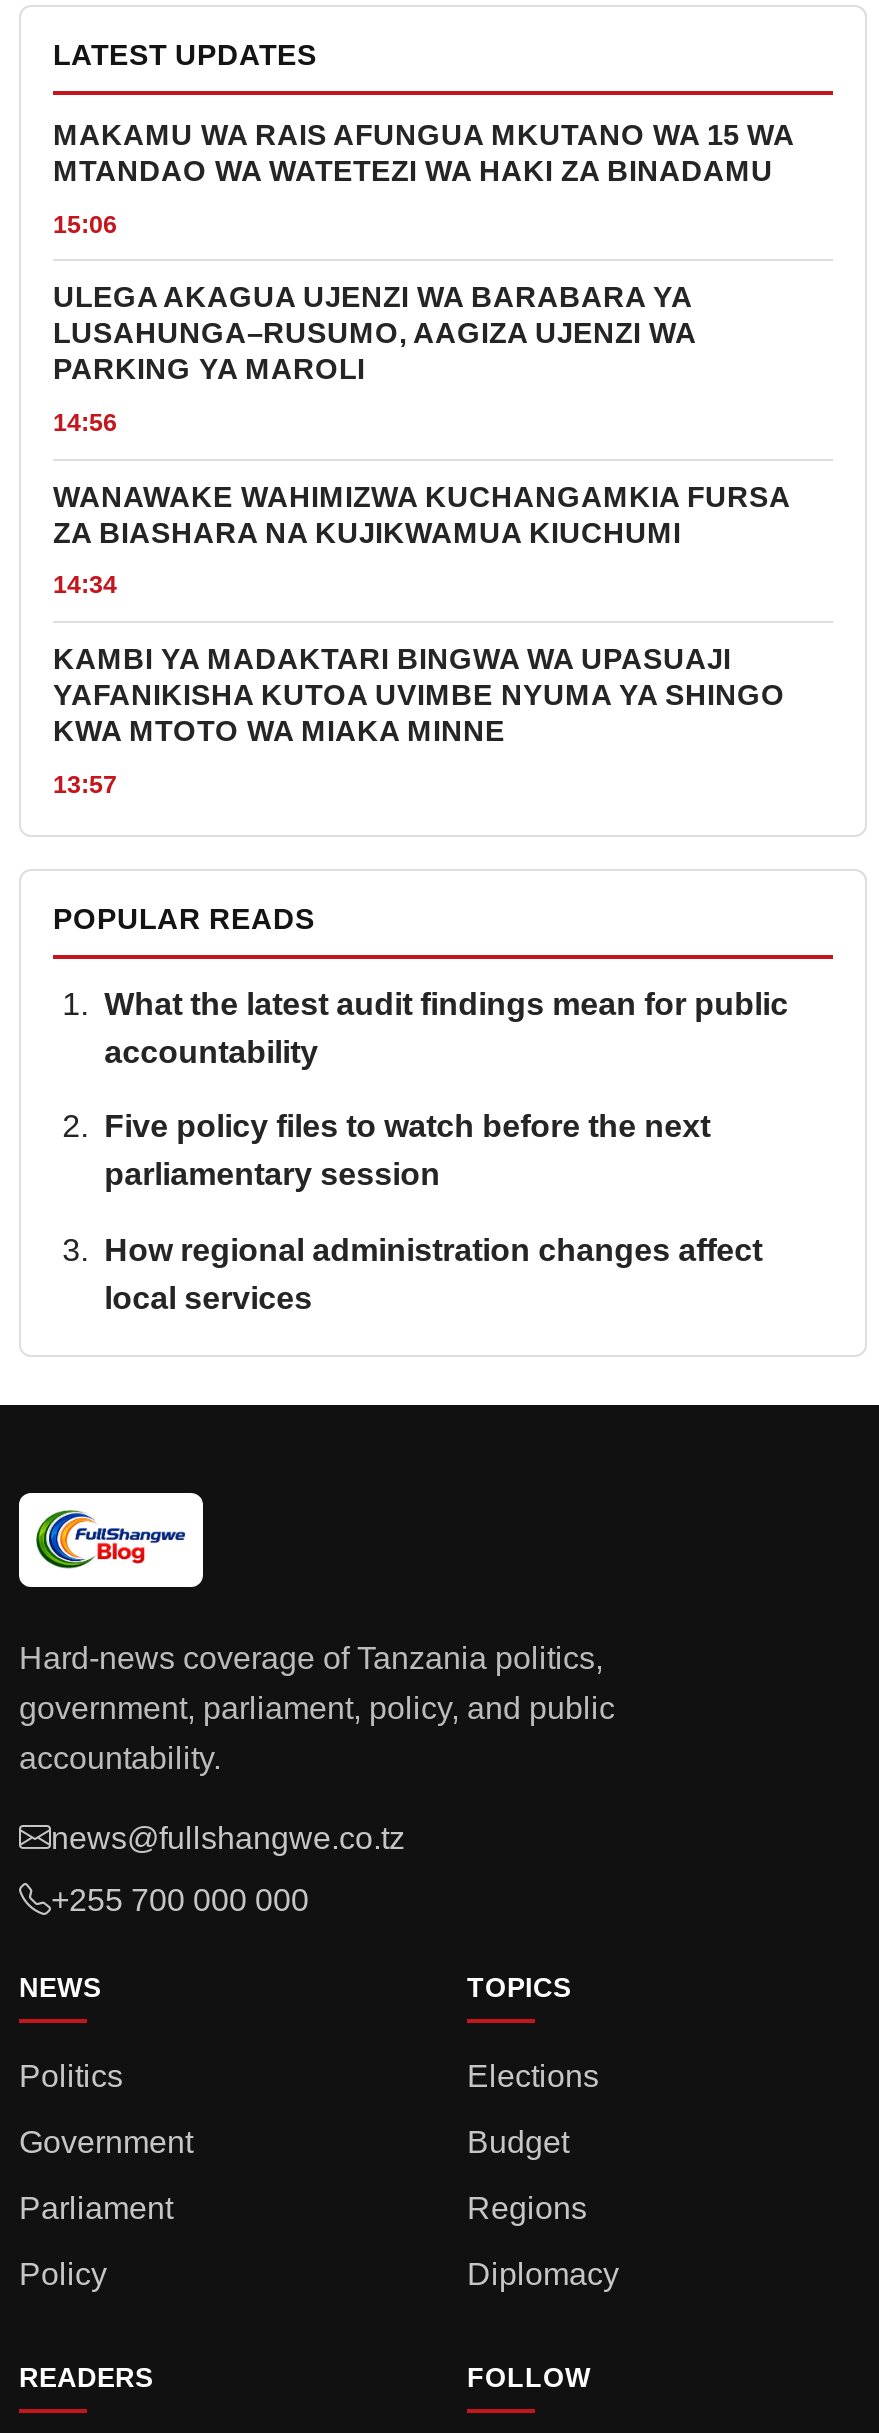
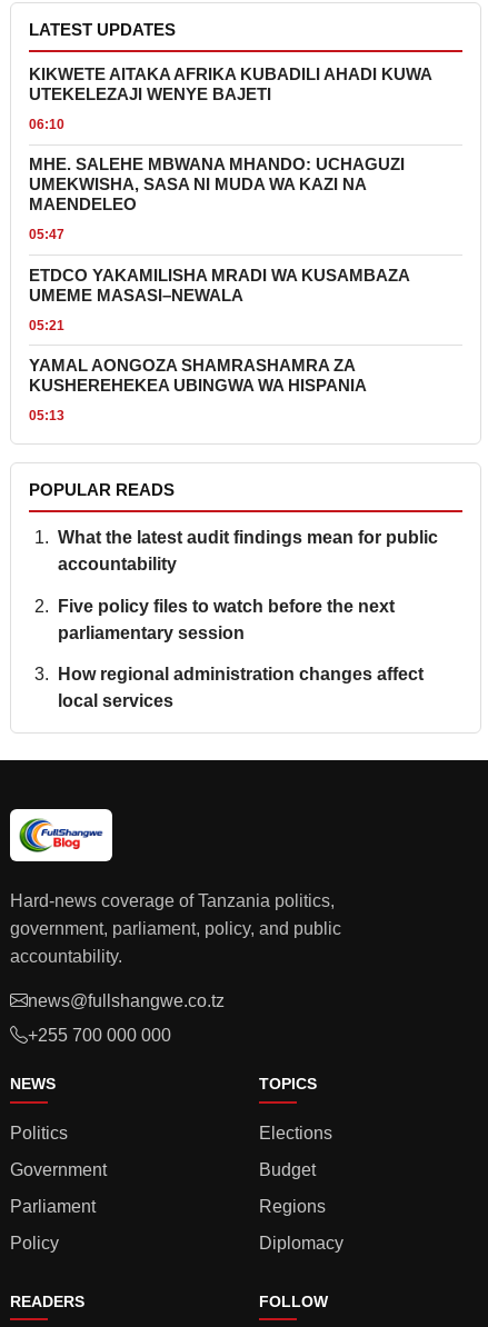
- MAKAMU WA RAIS AFUNGUA MKUTANO WA 15 WA
- MTANDAO WA WATETEZI WA HAKI ZA BINADAMU
+ KIKWETE AITAKA AFRIKA KUBADILI AHADI KUWA
+ UTEKELEZAJI WENYE BAJETI

- 15:06
+ 06:10

- ULEGA AKAGUA UJENZI WA BARABARA YA
- LUSAHUNGA–RUSUMO, AAGIZA UJENZI WA
- PARKING YA MAROLI
+ MHE. SALEHE MBWANA MHANDO: UCHAGUZI
+ UMEKWISHA, SASA NI MUDA WA KAZI NA
+ MAENDELEO

- 14:56
+ 05:47

- WANAWAKE WAHIMIZWA KUCHANGAMKIA FURSA
- ZA BIASHARA NA KUJIKWAMUA KIUCHUMI
+ ETDCO YAKAMILISHA MRADI WA KUSAMBAZA
+ UMEME MASASI–NEWALA

- 14:34
+ 05:21

- KAMBI YA MADAKTARI BINGWA WA UPASUAJI
- YAFANIKISHA KUTOA UVIMBE NYUMA YA SHINGO
- KWA MTOTO WA MIAKA MINNE
+ YAMAL AONGOZA SHAMRASHAMRA ZA
+ KUSHEREHEKEA UBINGWA WA HISPANIA

- 13:57
+ 05:13
